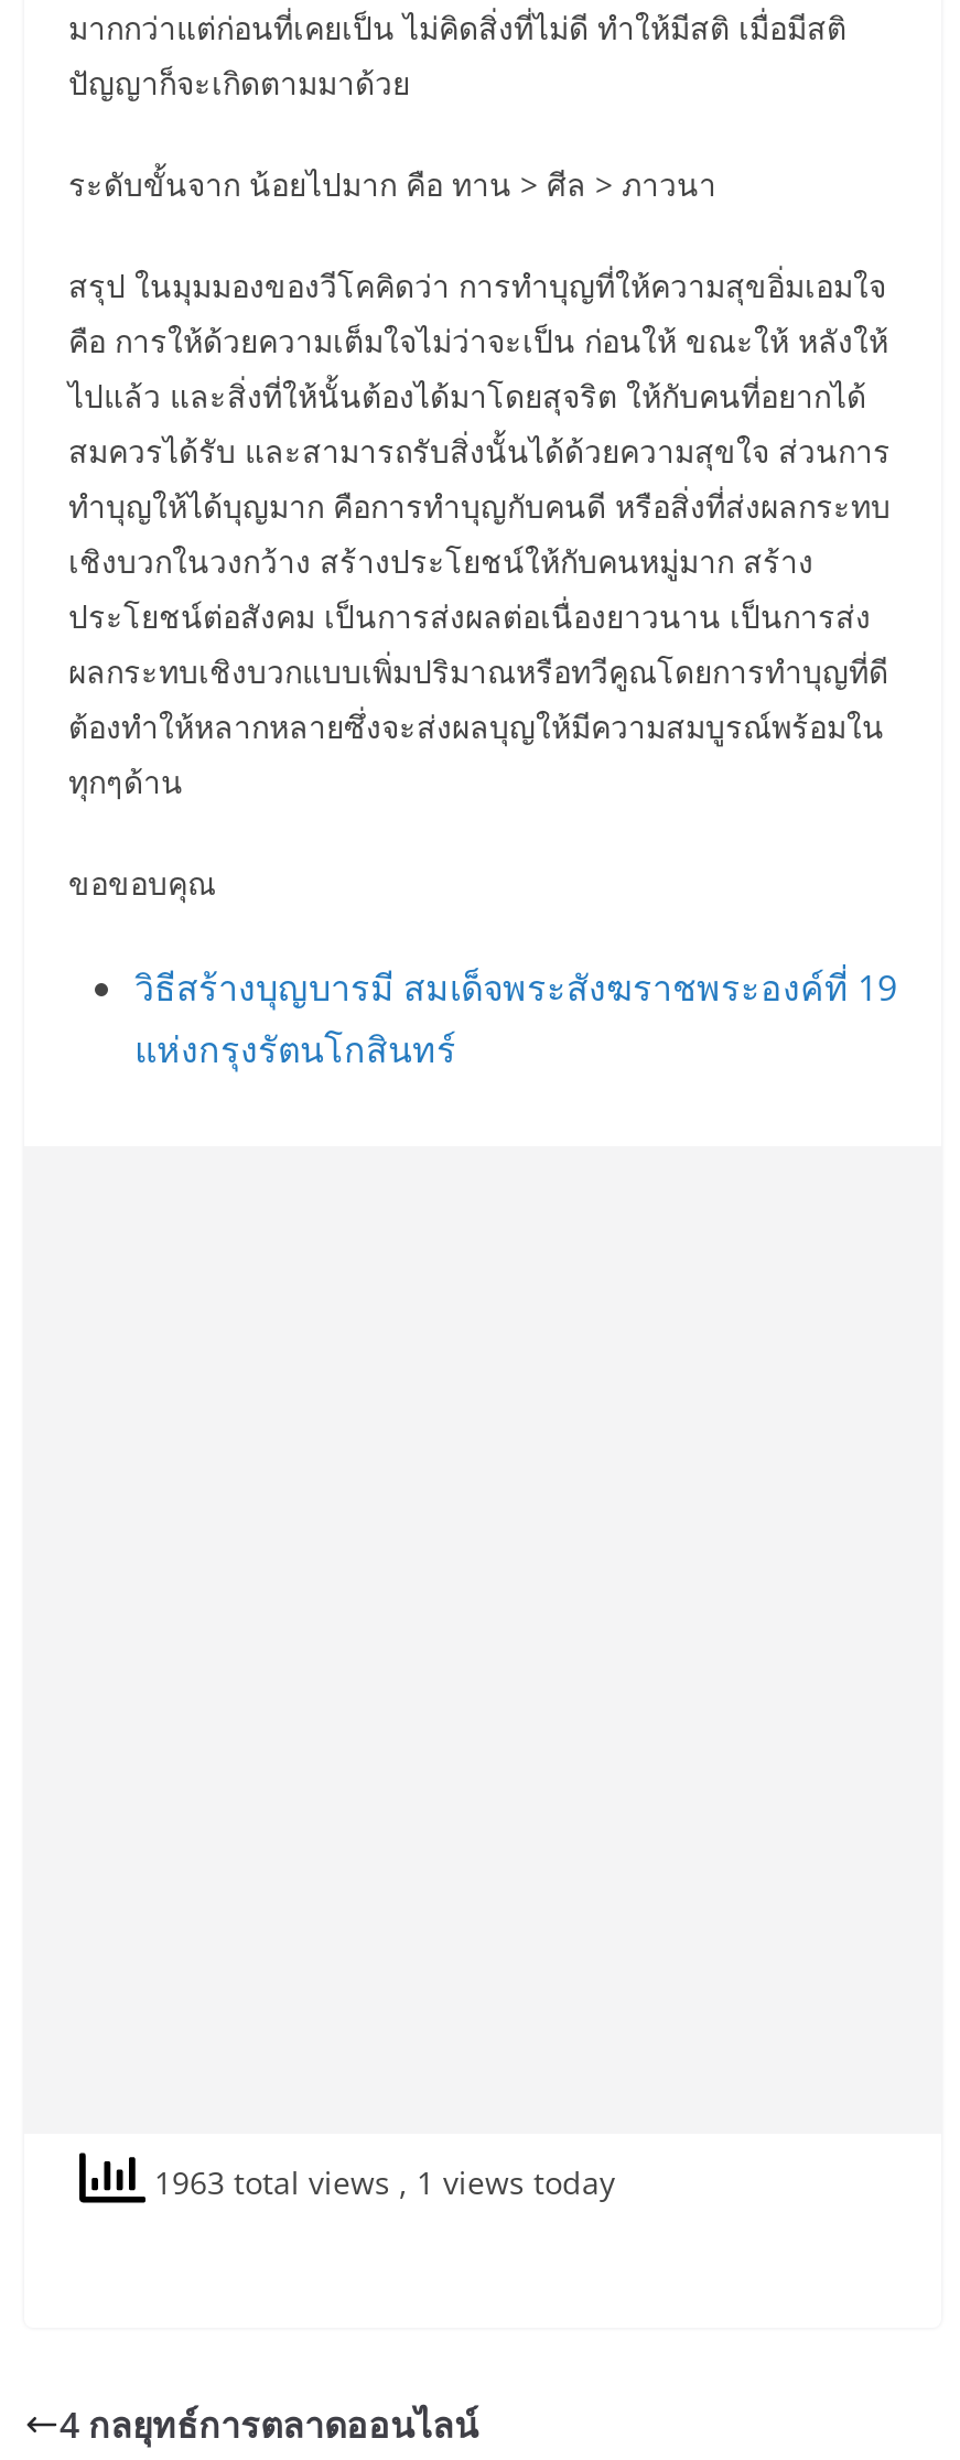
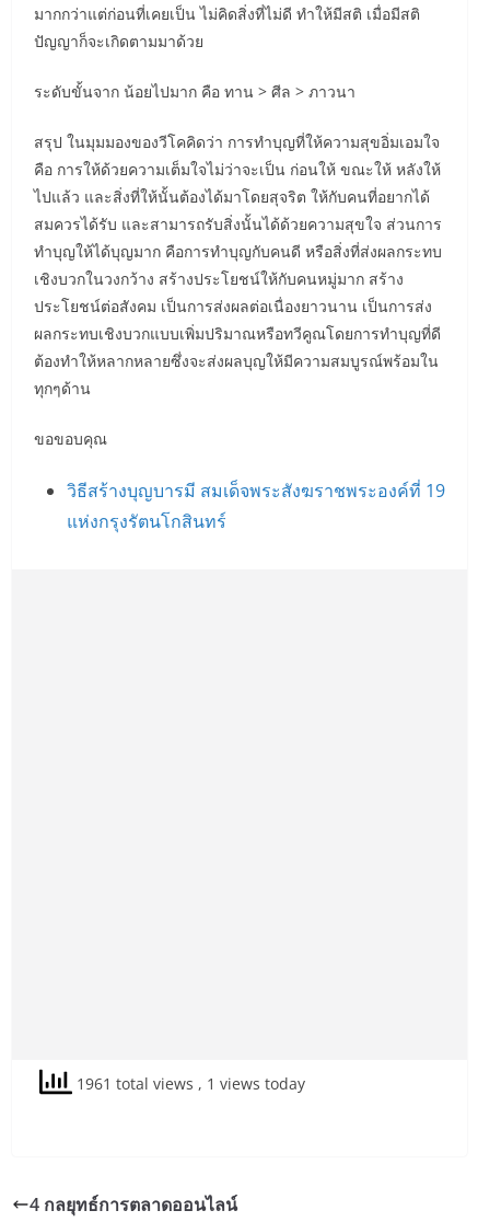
- 1963 total views, 1 views today
+ 1961 total views, 1 views today
